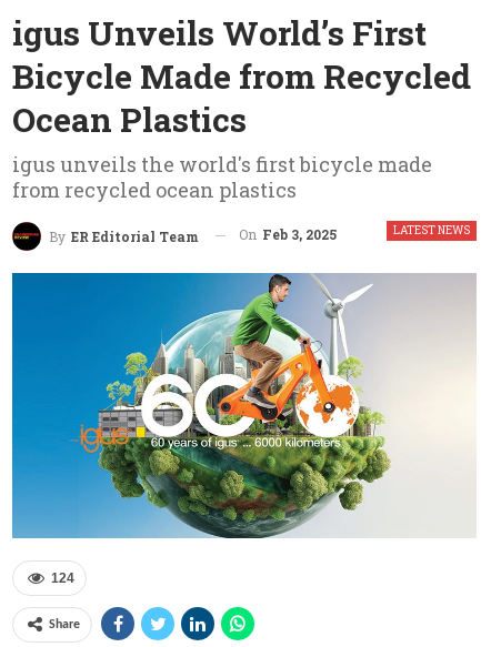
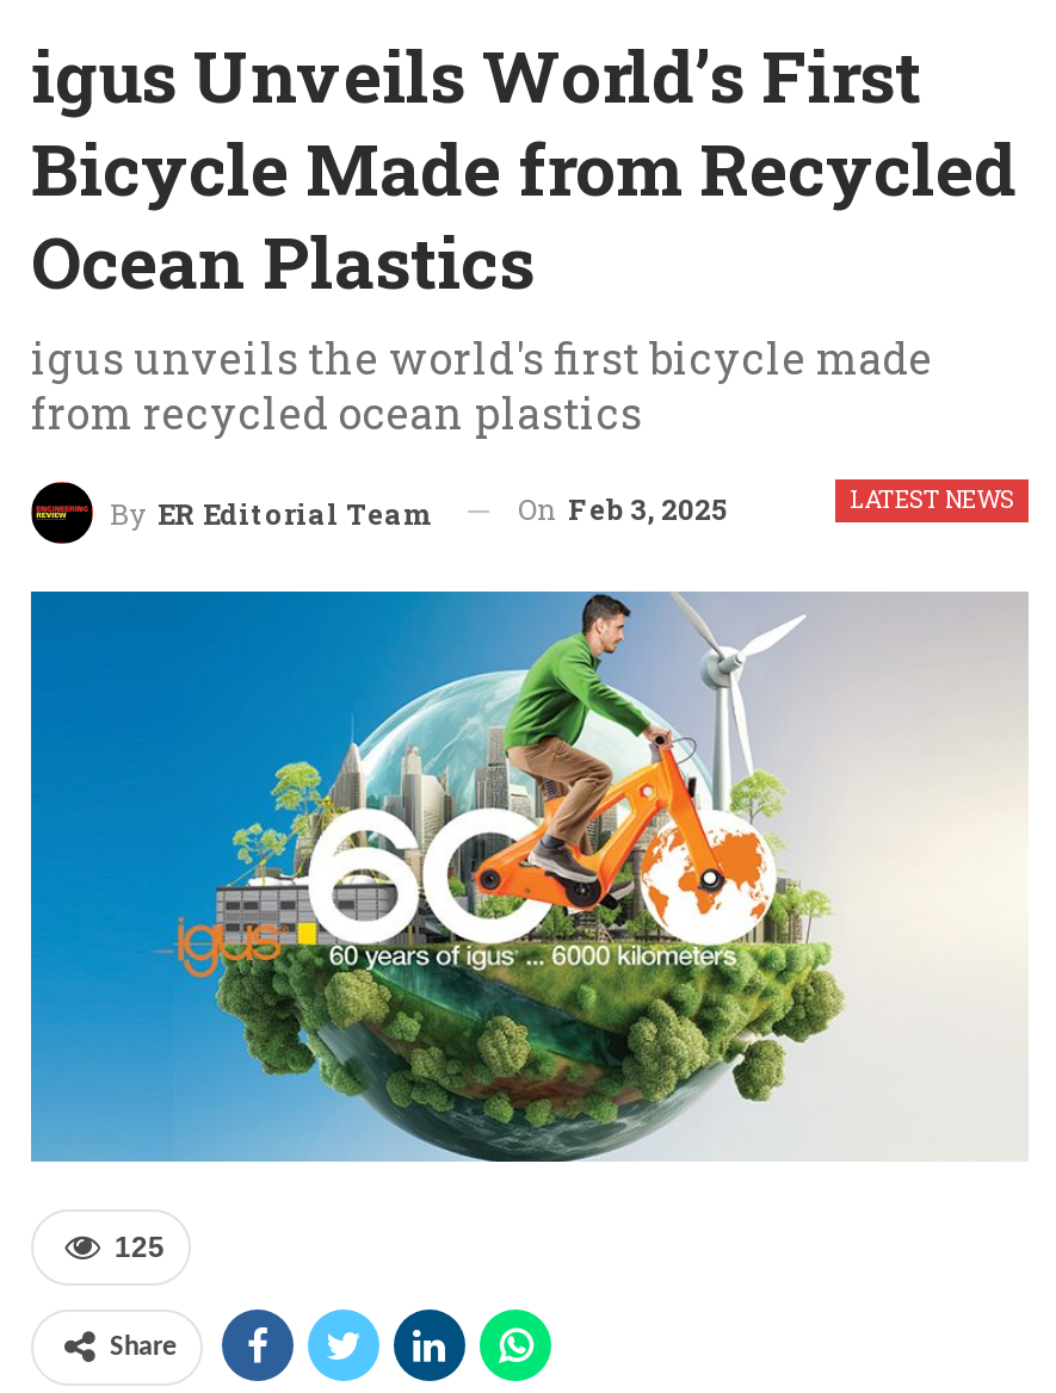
- 124
+ 125
